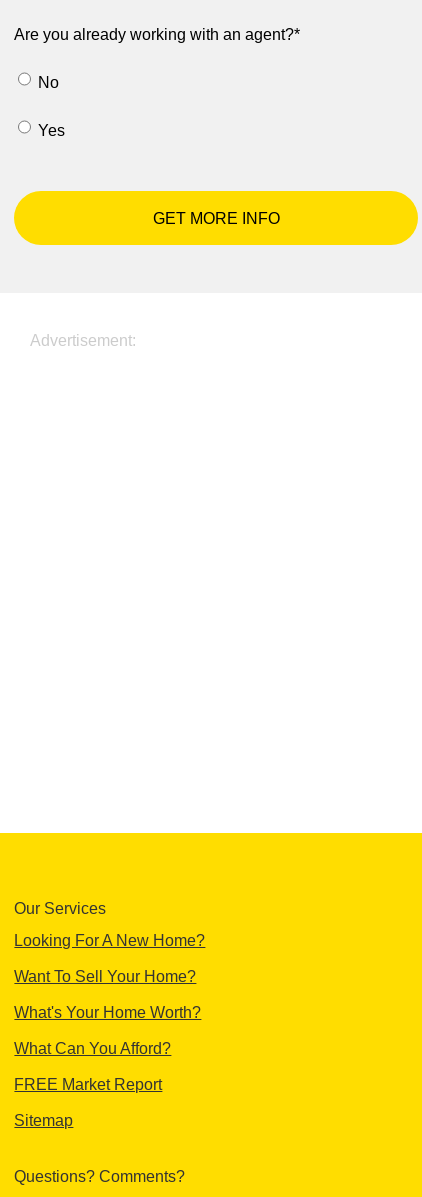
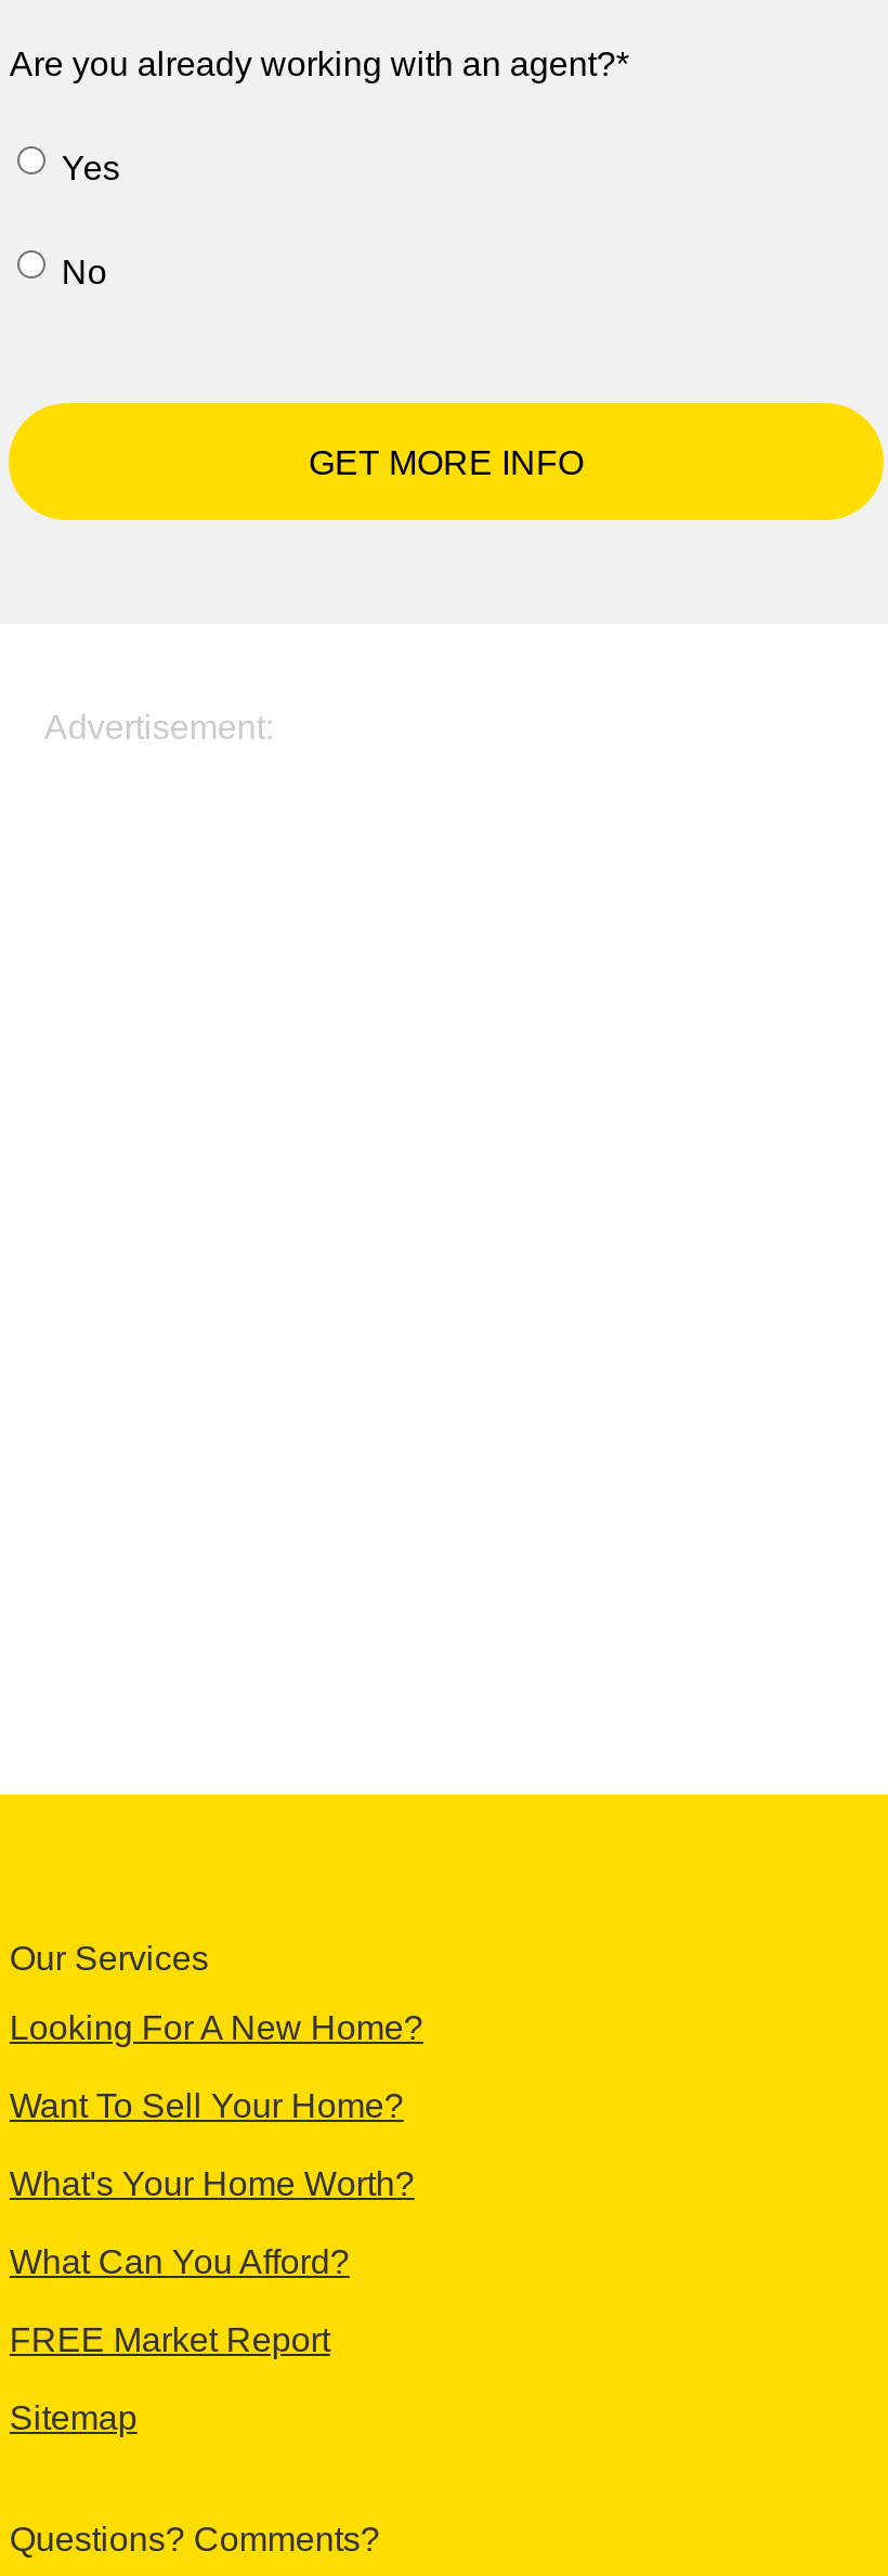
moved down: No

moved up: Yes
